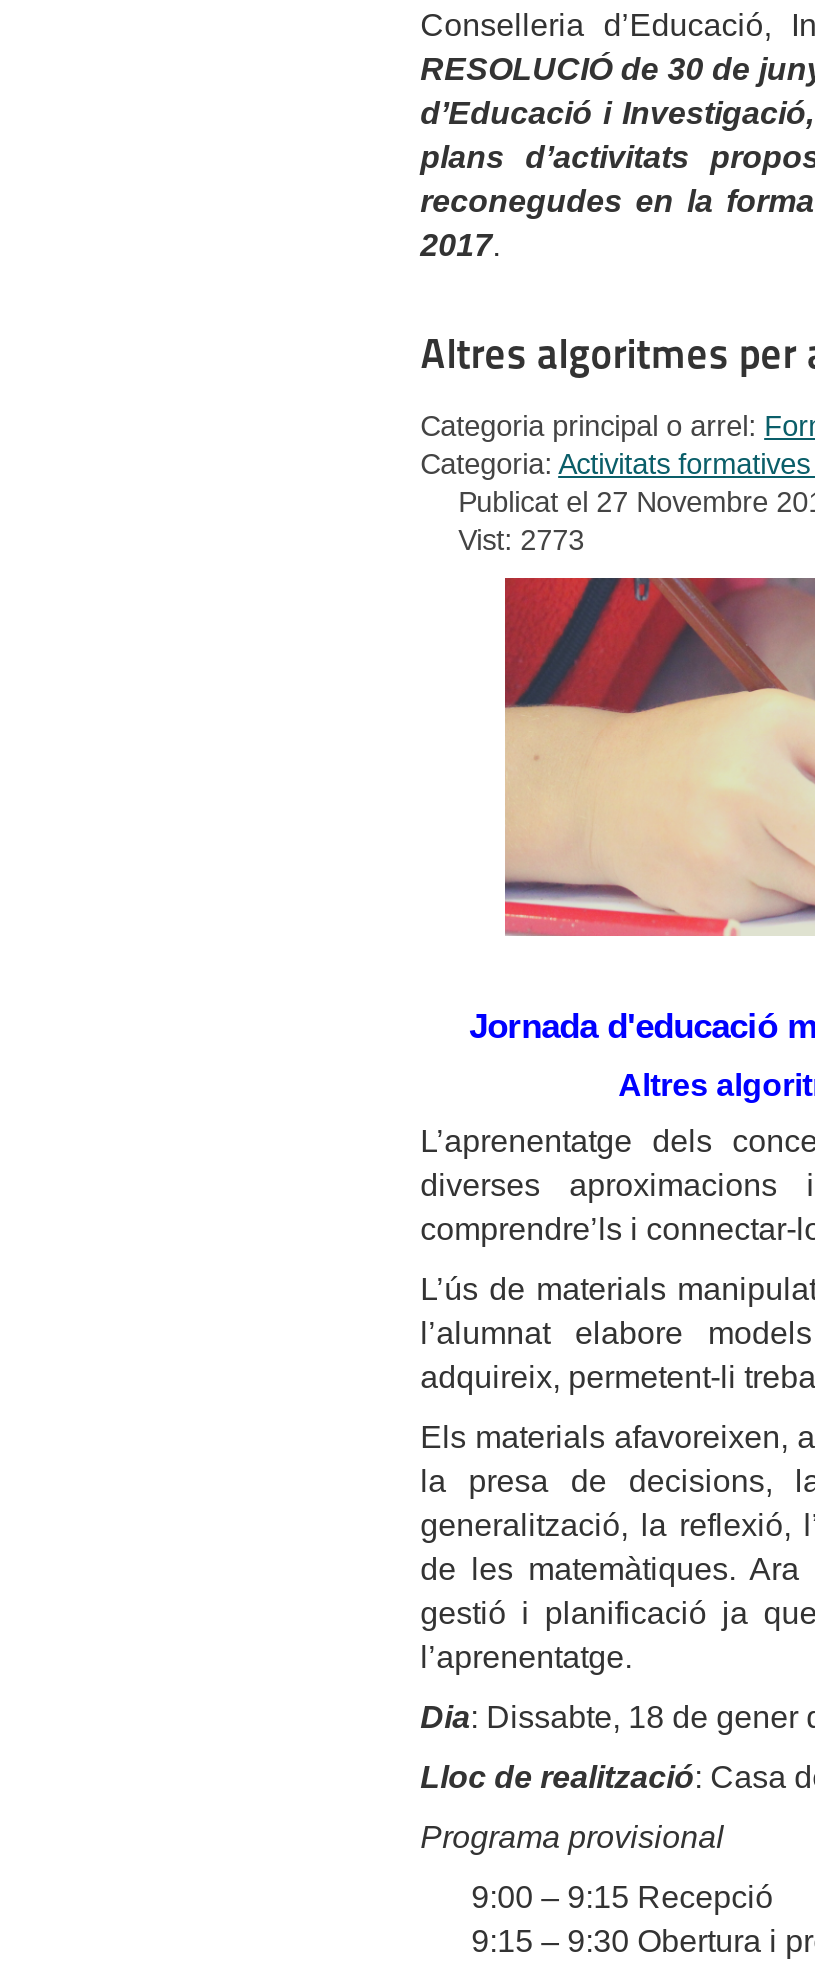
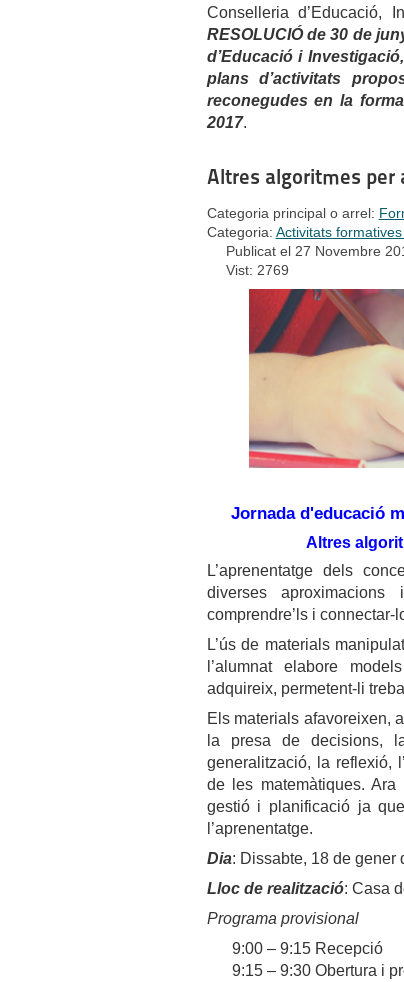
- Vist: 2773
+ Vist: 2769
